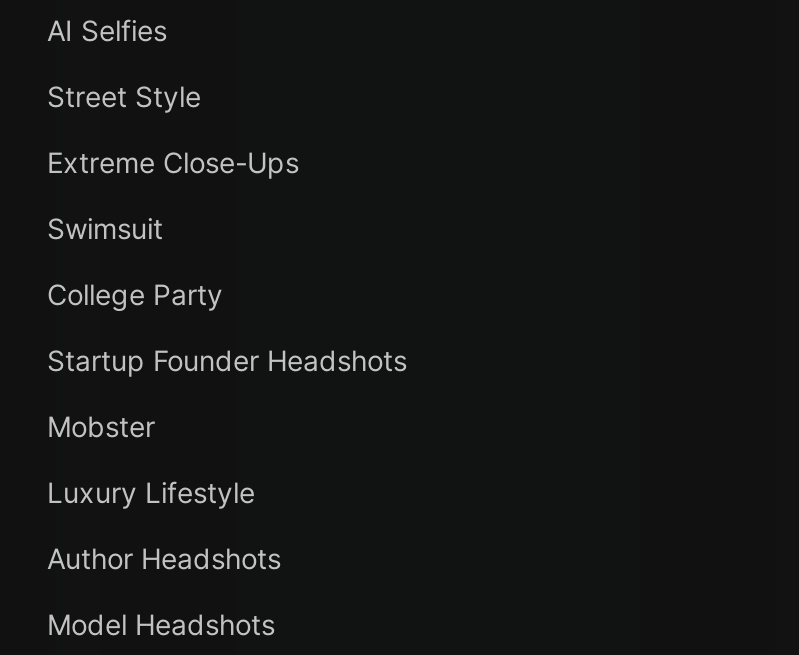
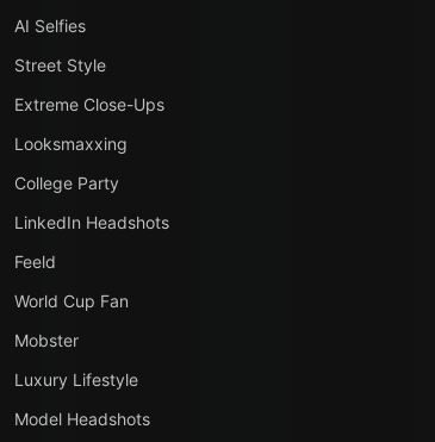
- Swimsuit
+ Looksmaxxing

- Startup Founder Headshots
+ LinkedIn Headshots
+ Feeld
+ World Cup Fan

moved down: Mobster | Luxury Lifestyle

- Author Headshots
